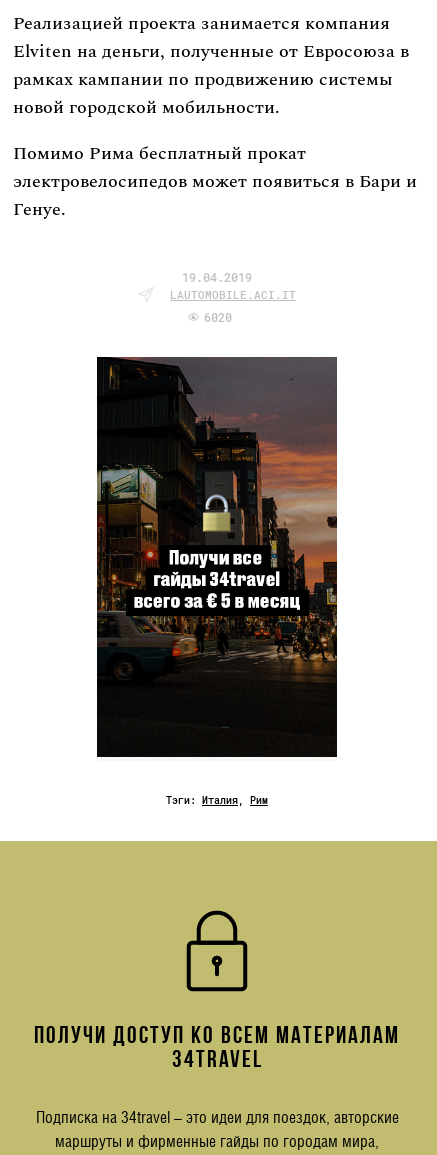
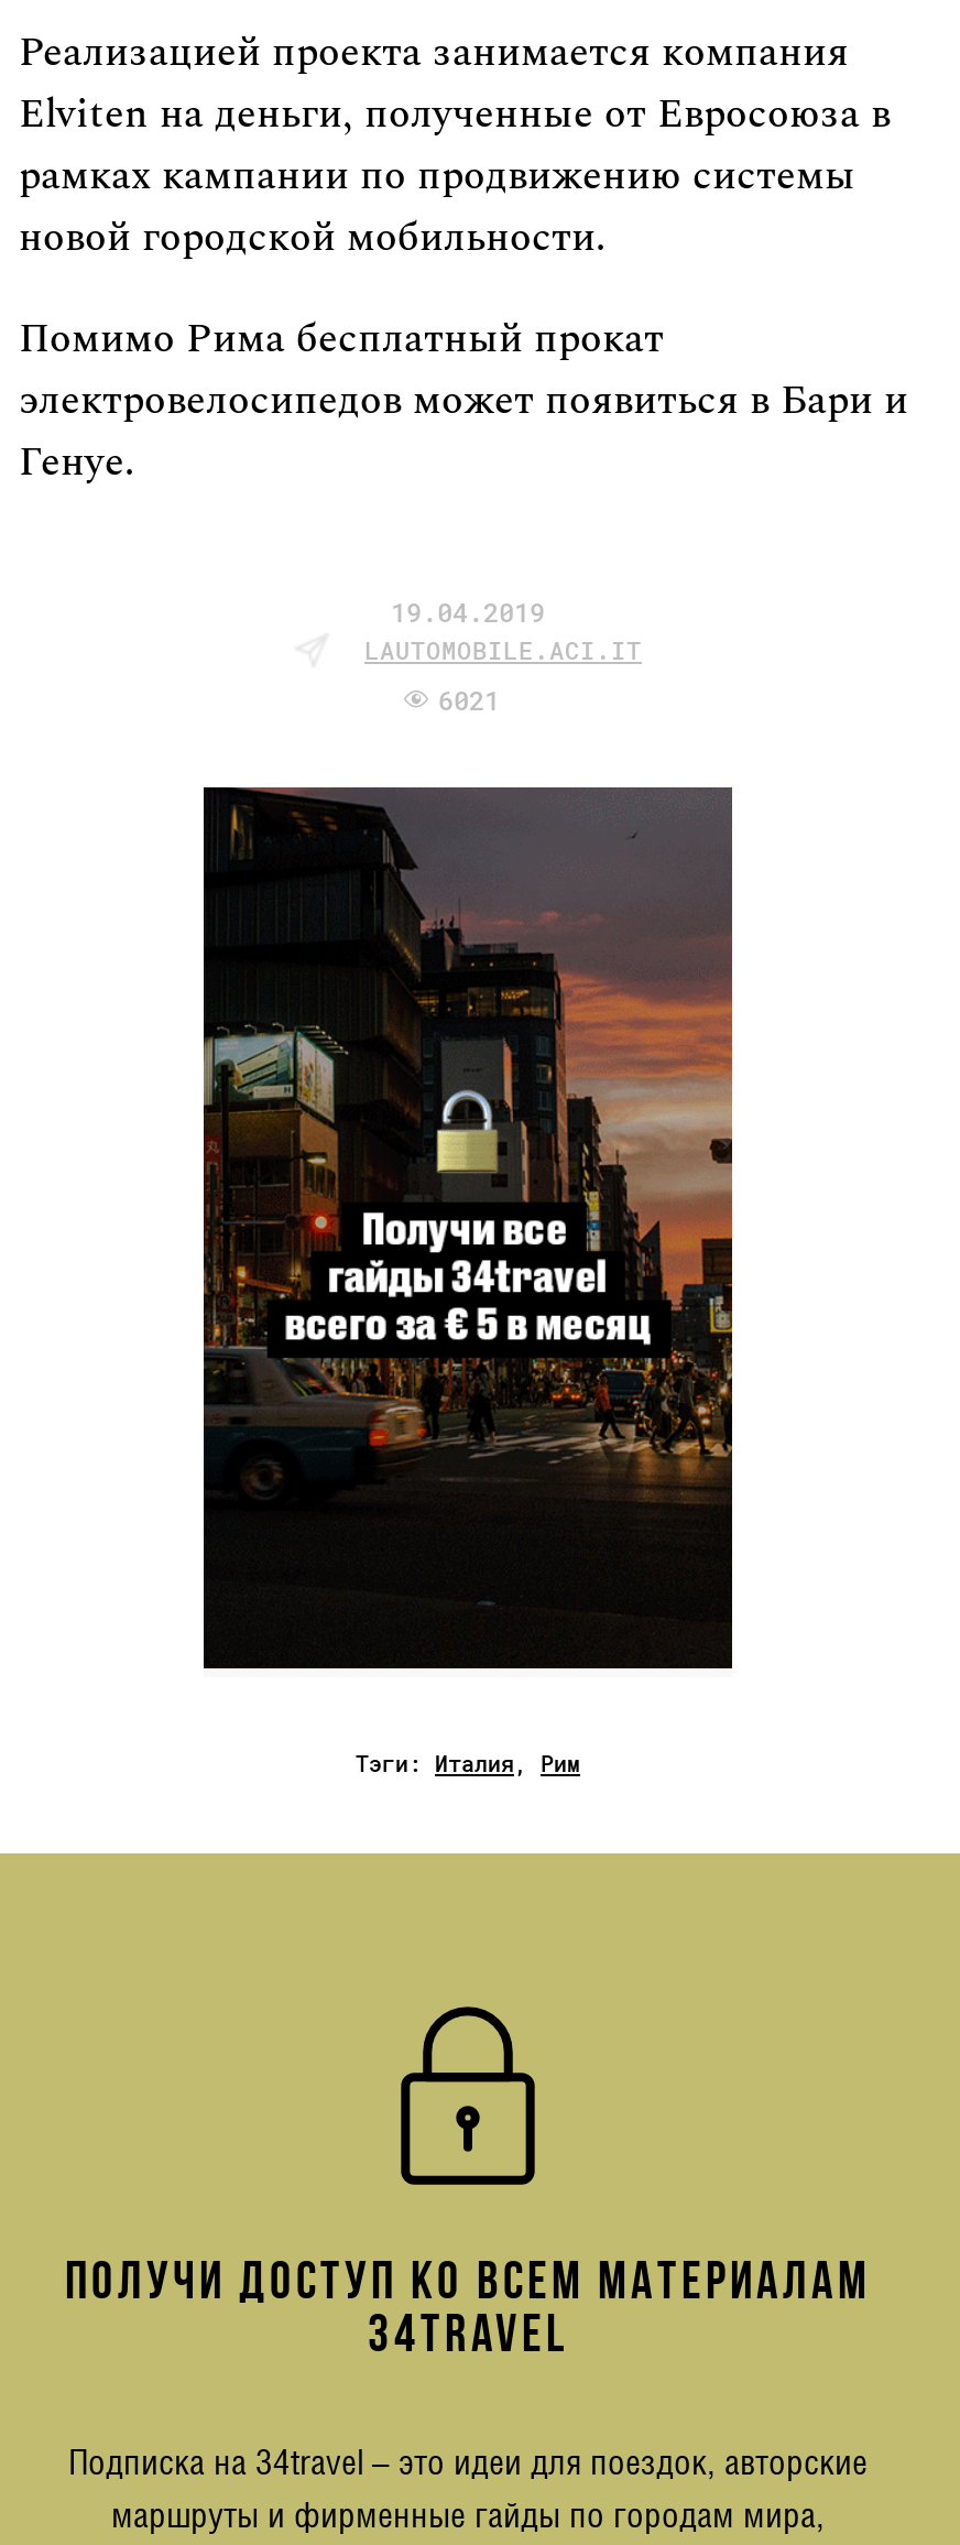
- 6020
+ 6021
